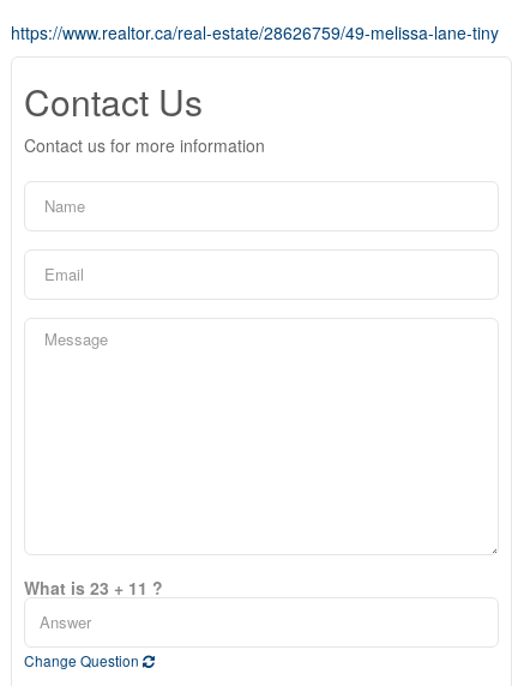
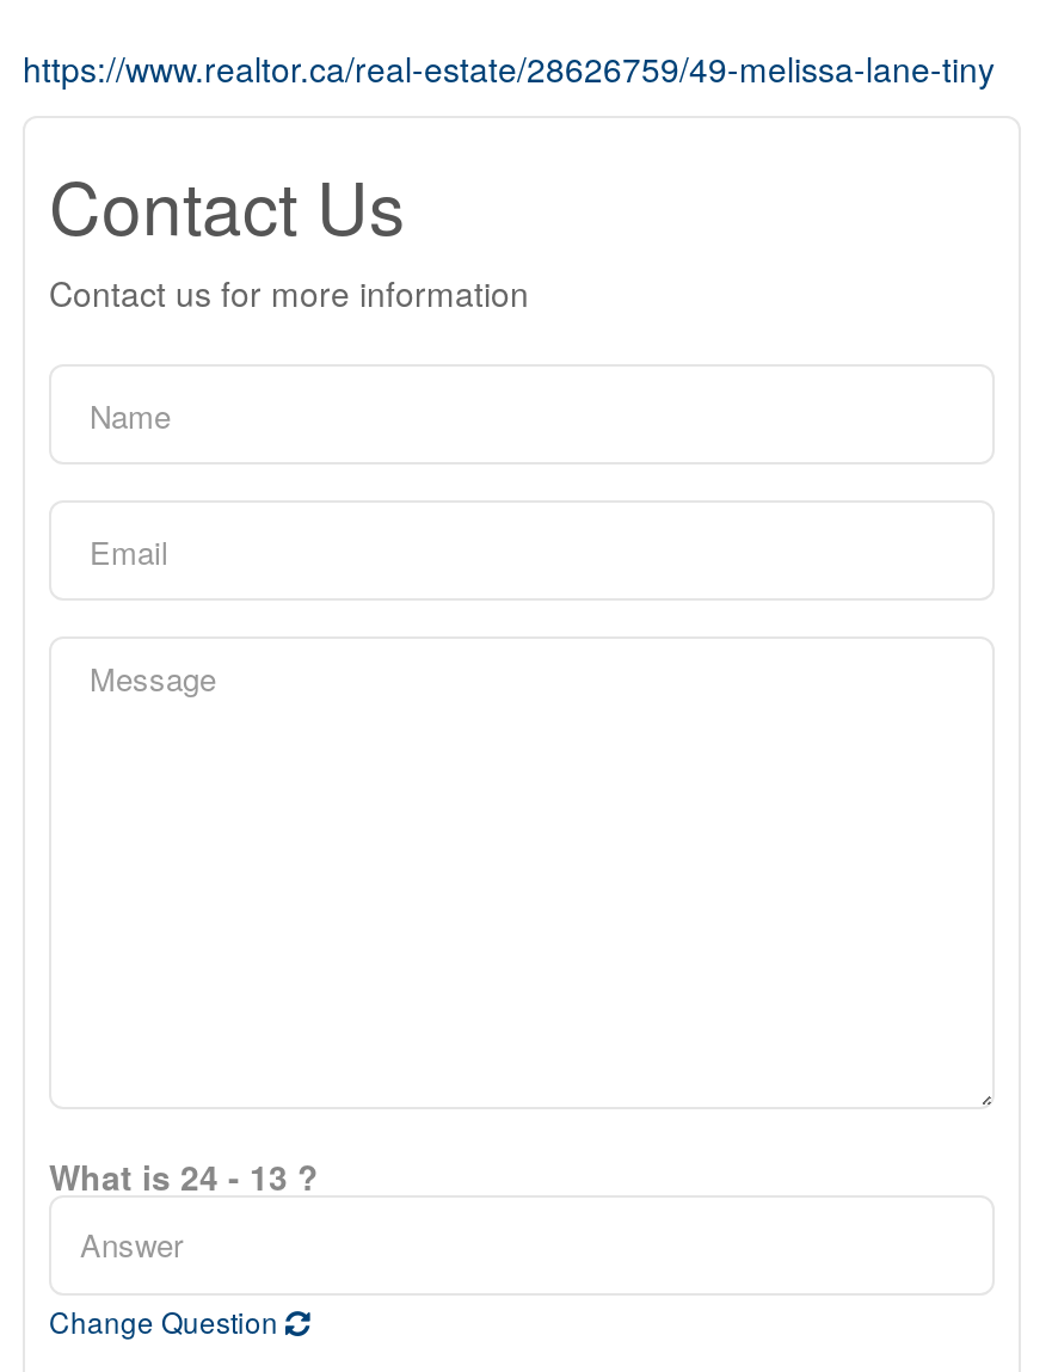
- What is 23 + 11 ?
+ What is 24 - 13 ?
